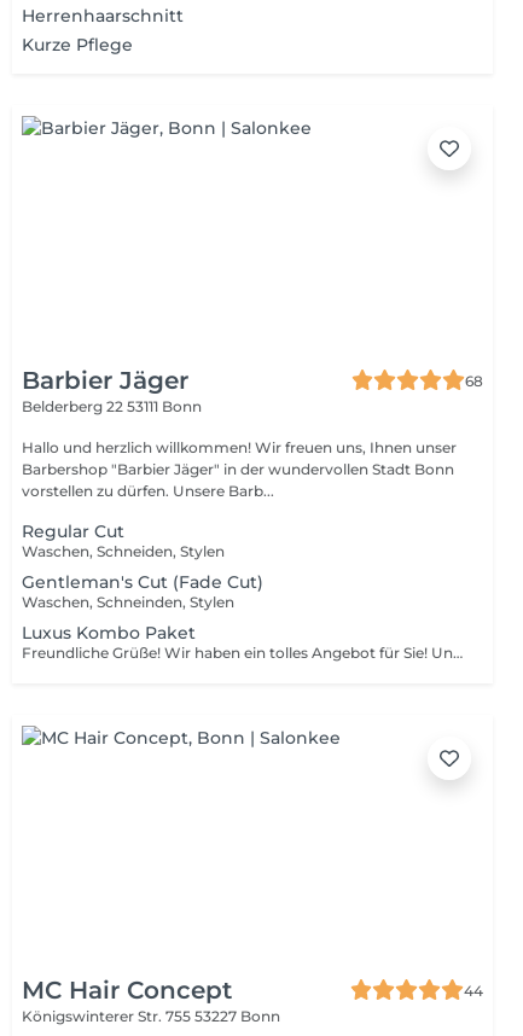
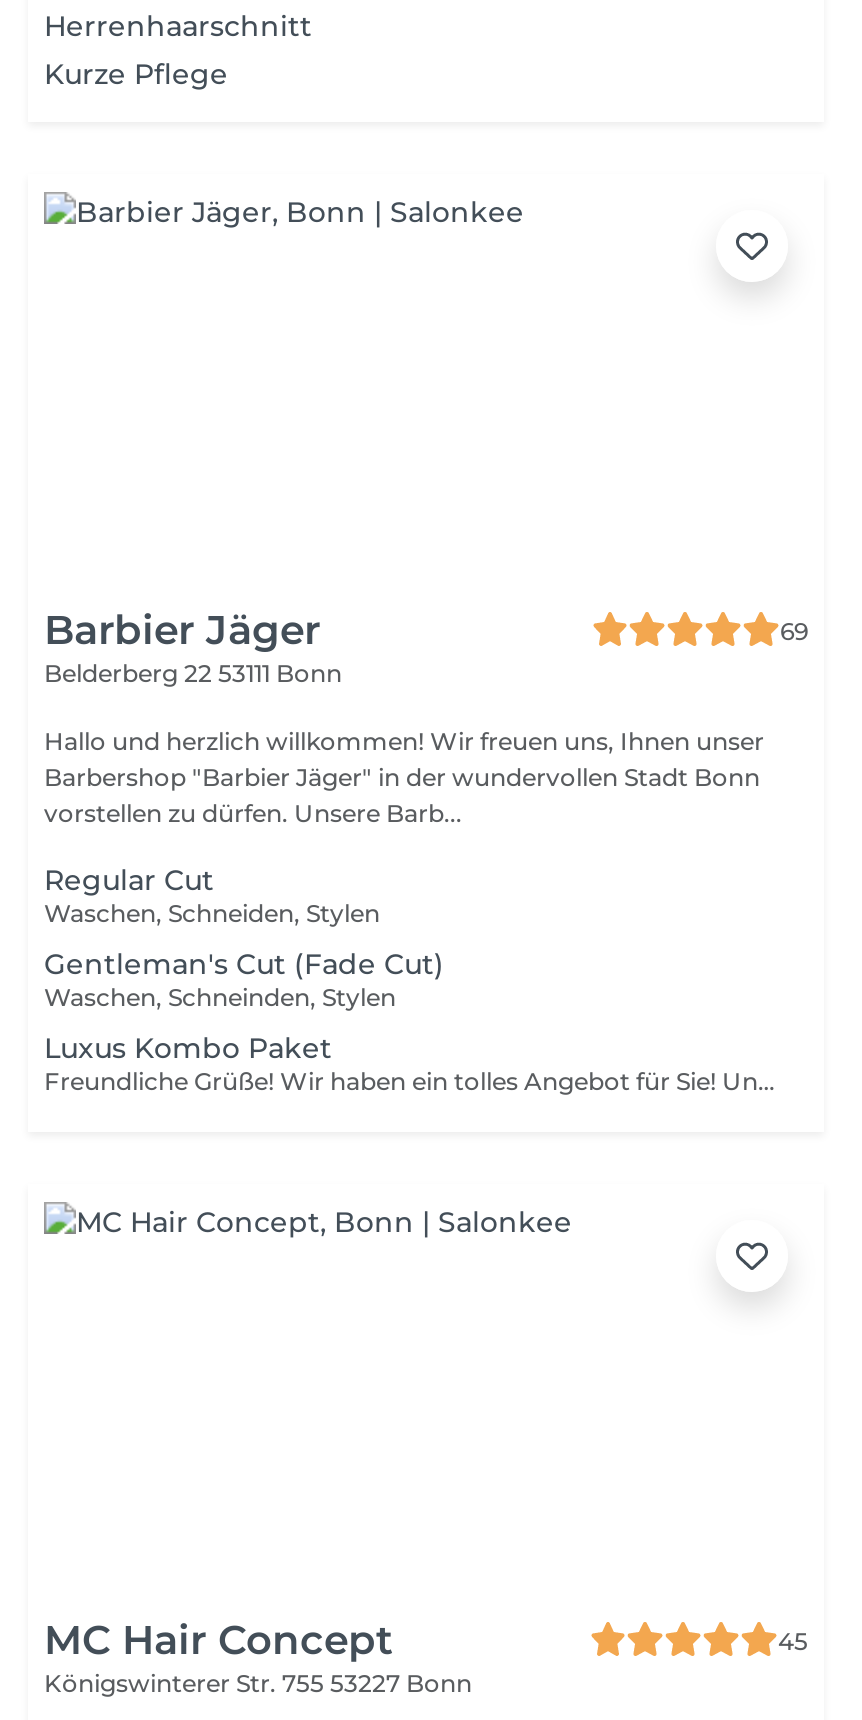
- 68
+ 69

- 44
+ 45
